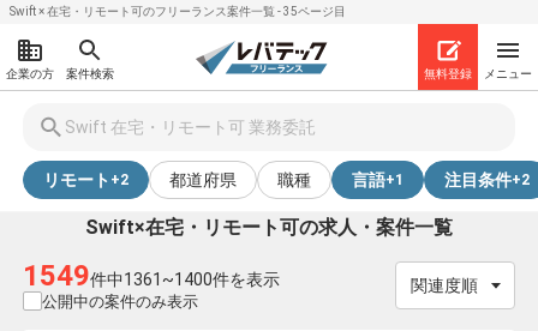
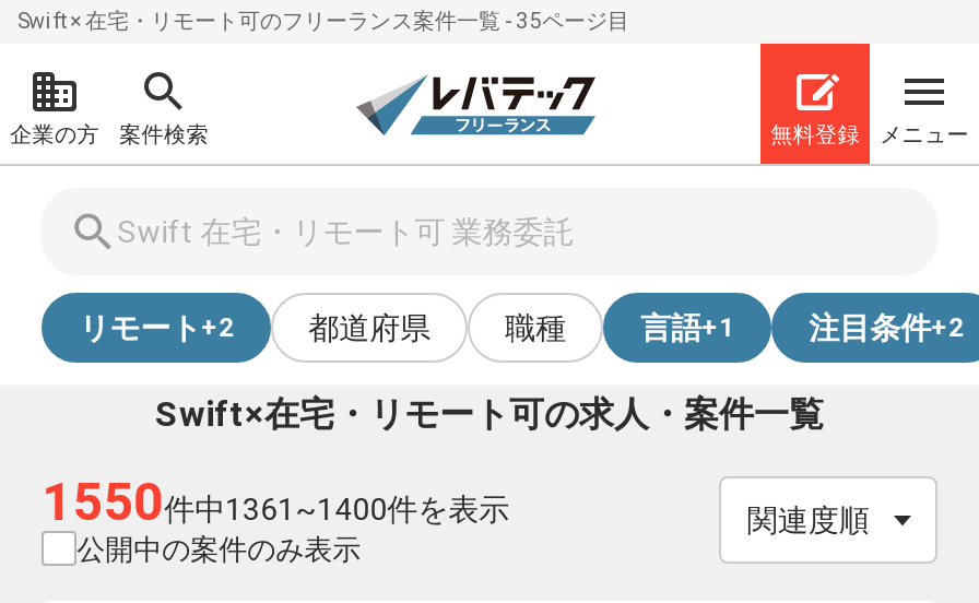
- 1549件中1361~1400件を表示
+ 1550件中1361~1400件を表示
